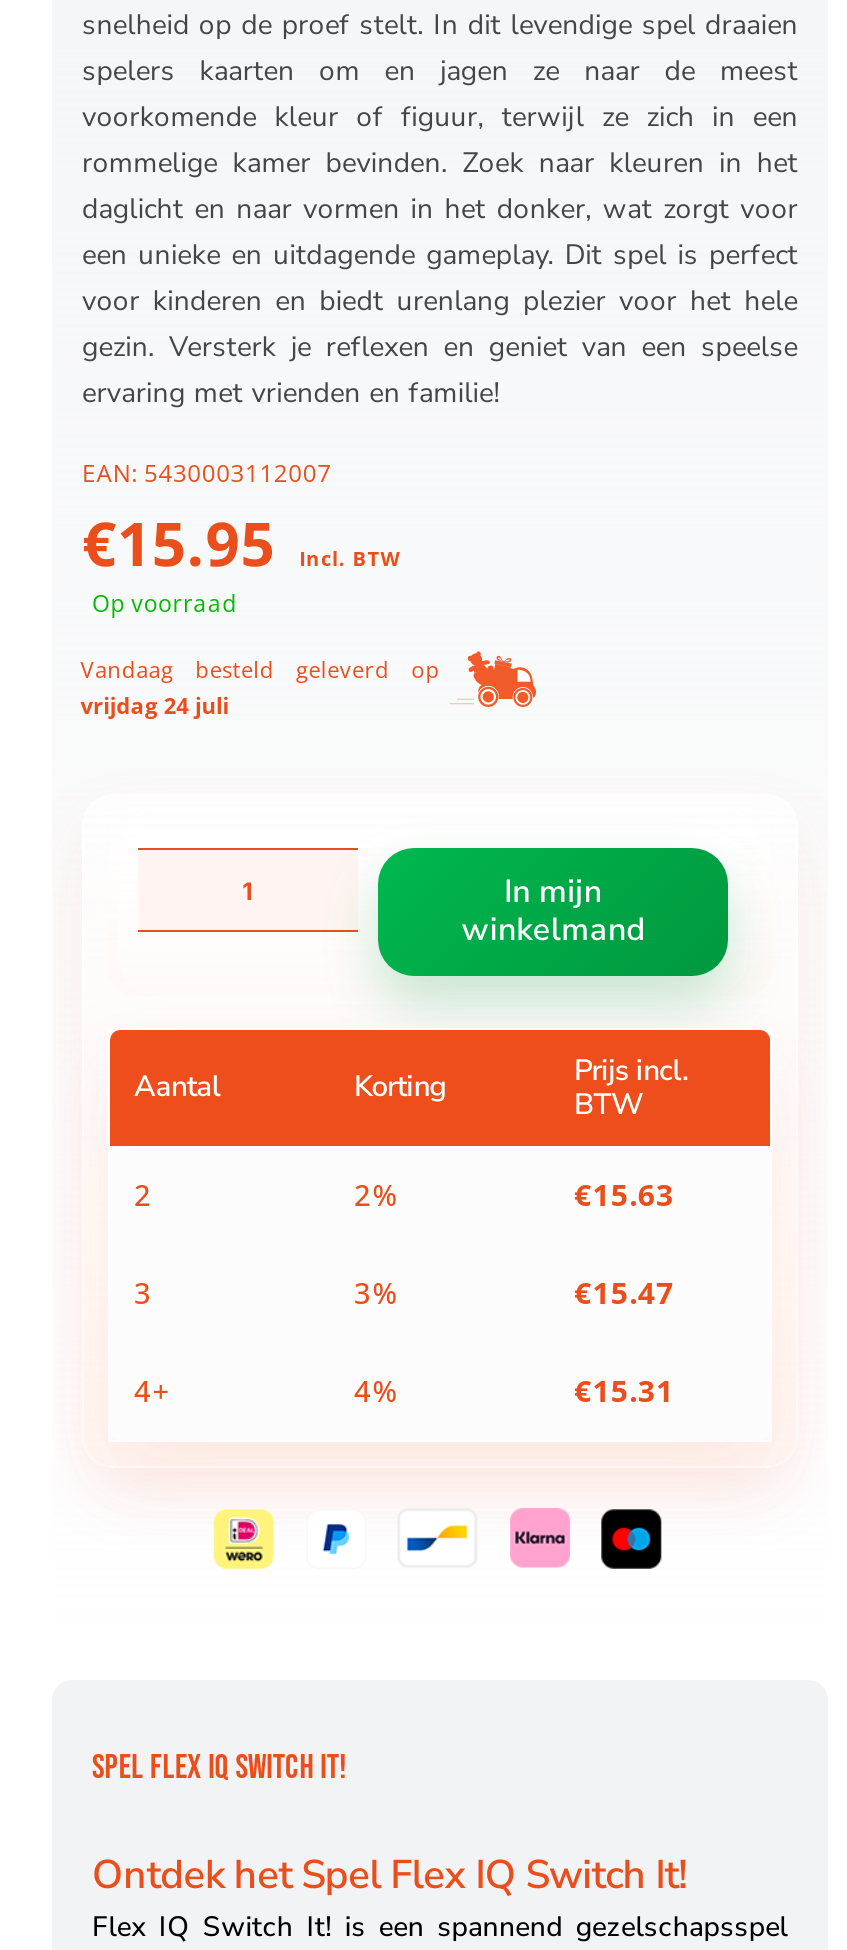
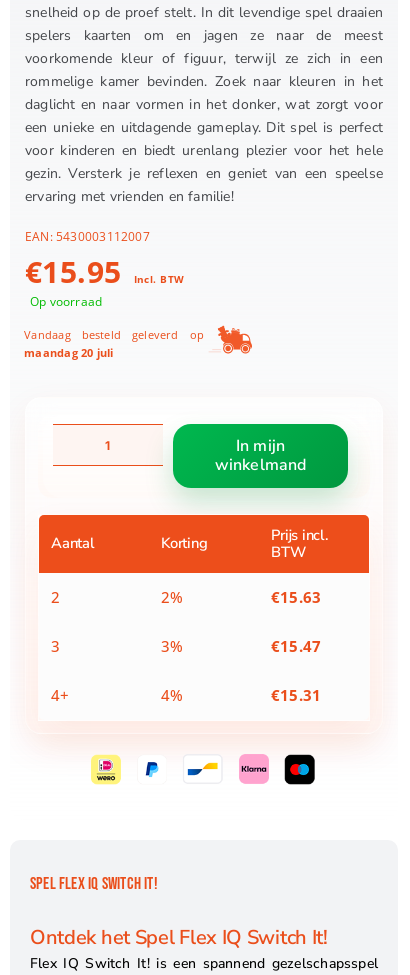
- vrijdag 24 juli
+ maandag 20 juli
